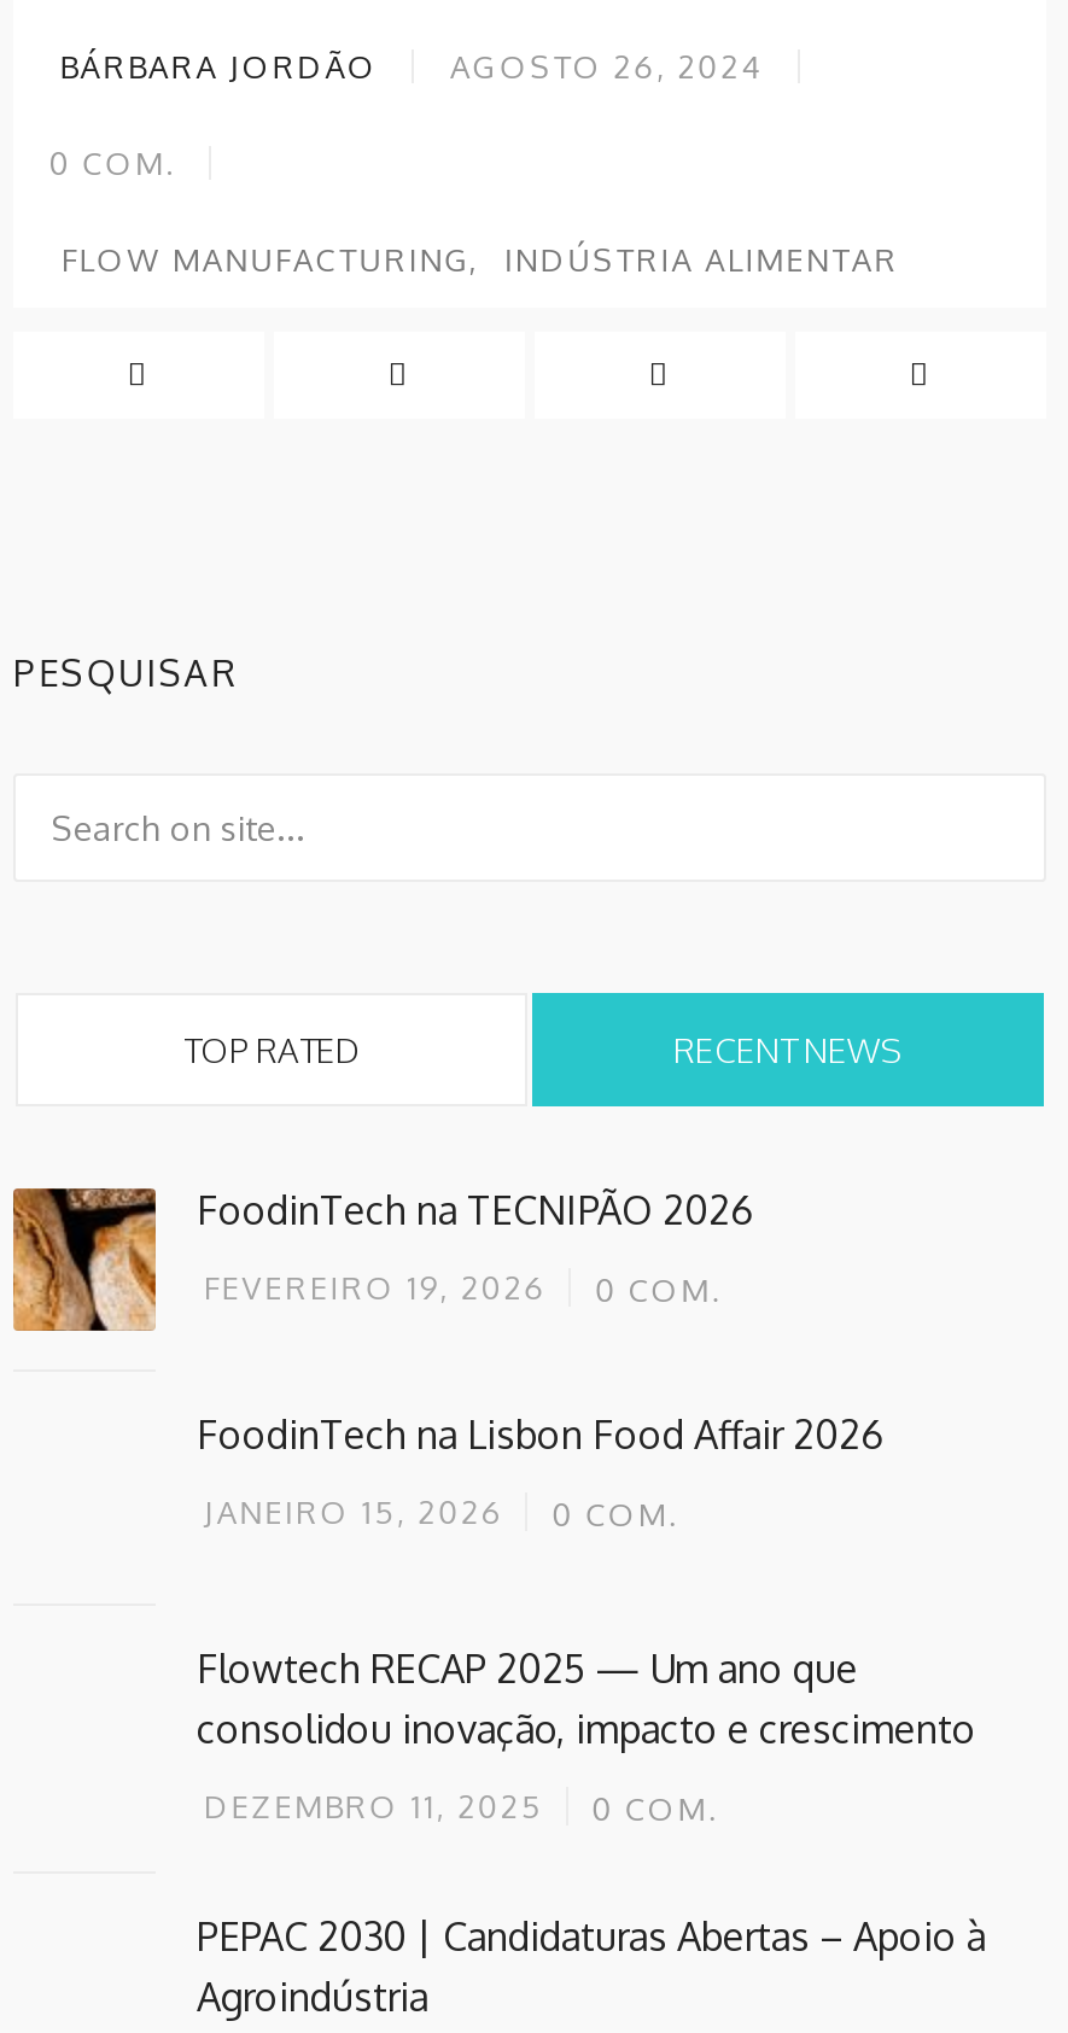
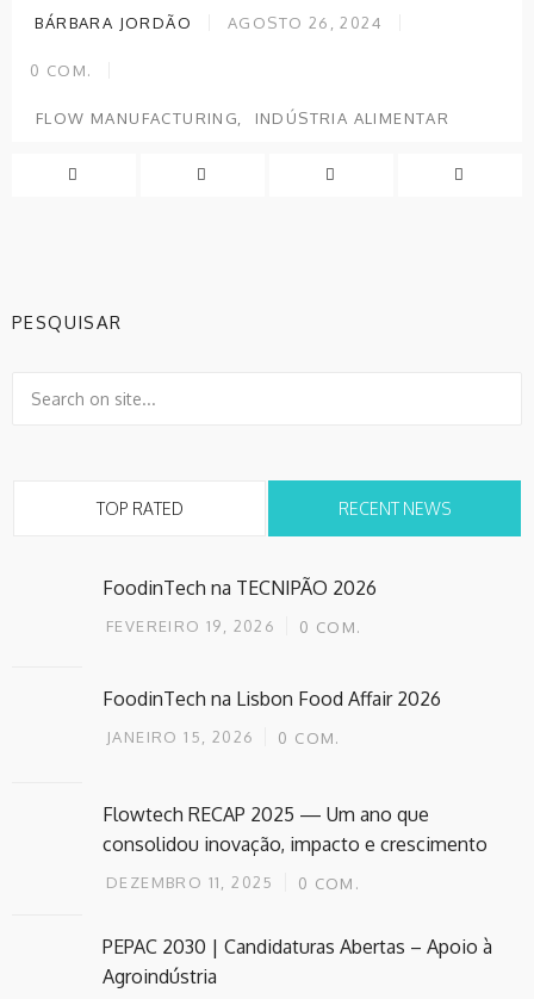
- [image]
